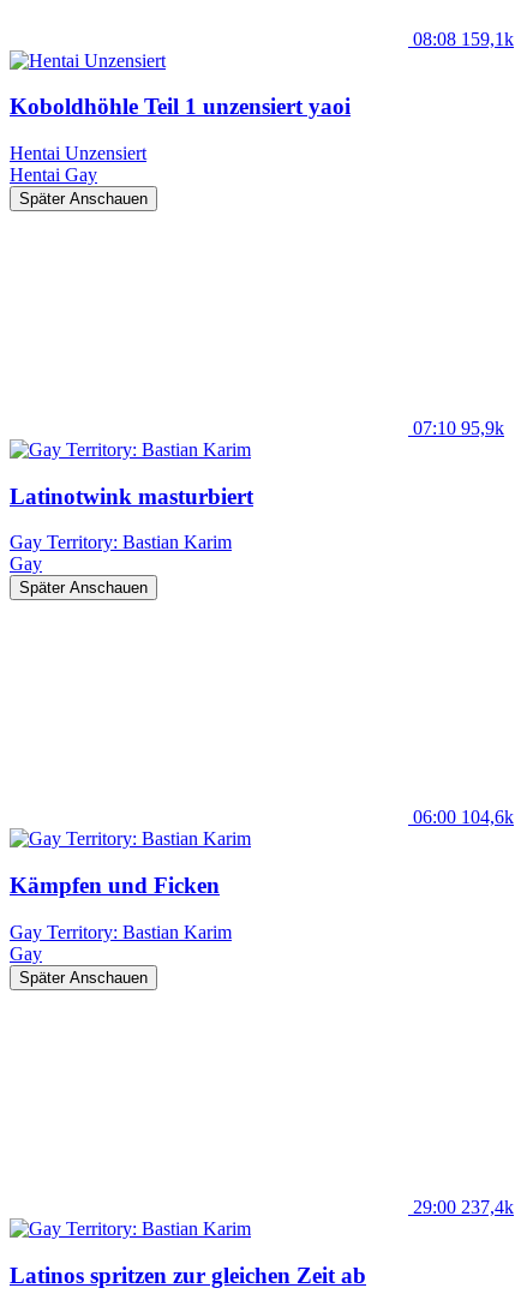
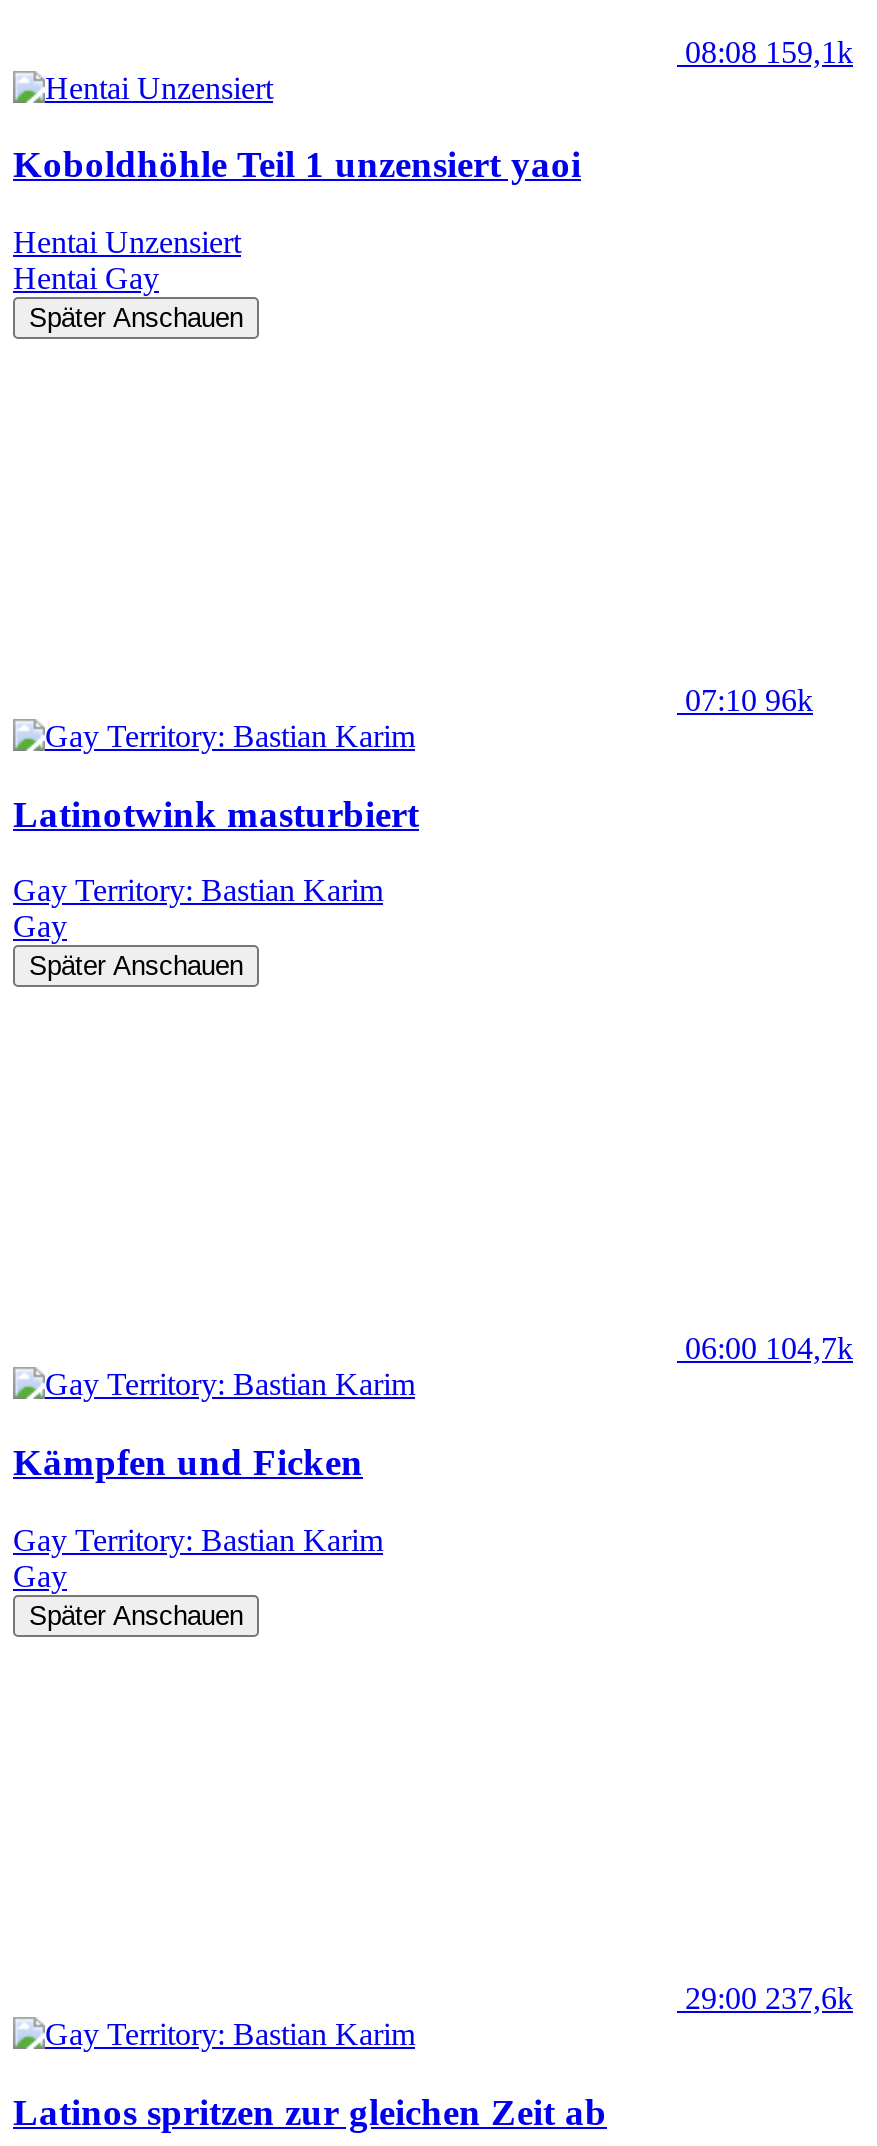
- 07:10 95,9k
+ 07:10 96k

- 06:00 104,6k
+ 06:00 104,7k

- 29:00 237,4k
+ 29:00 237,6k
